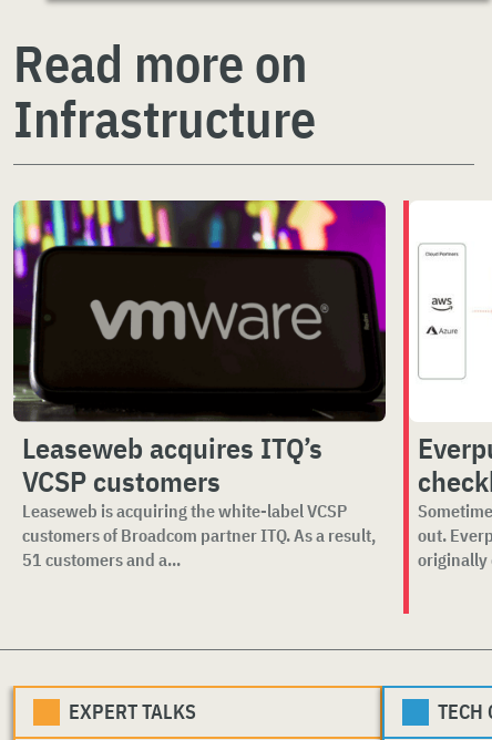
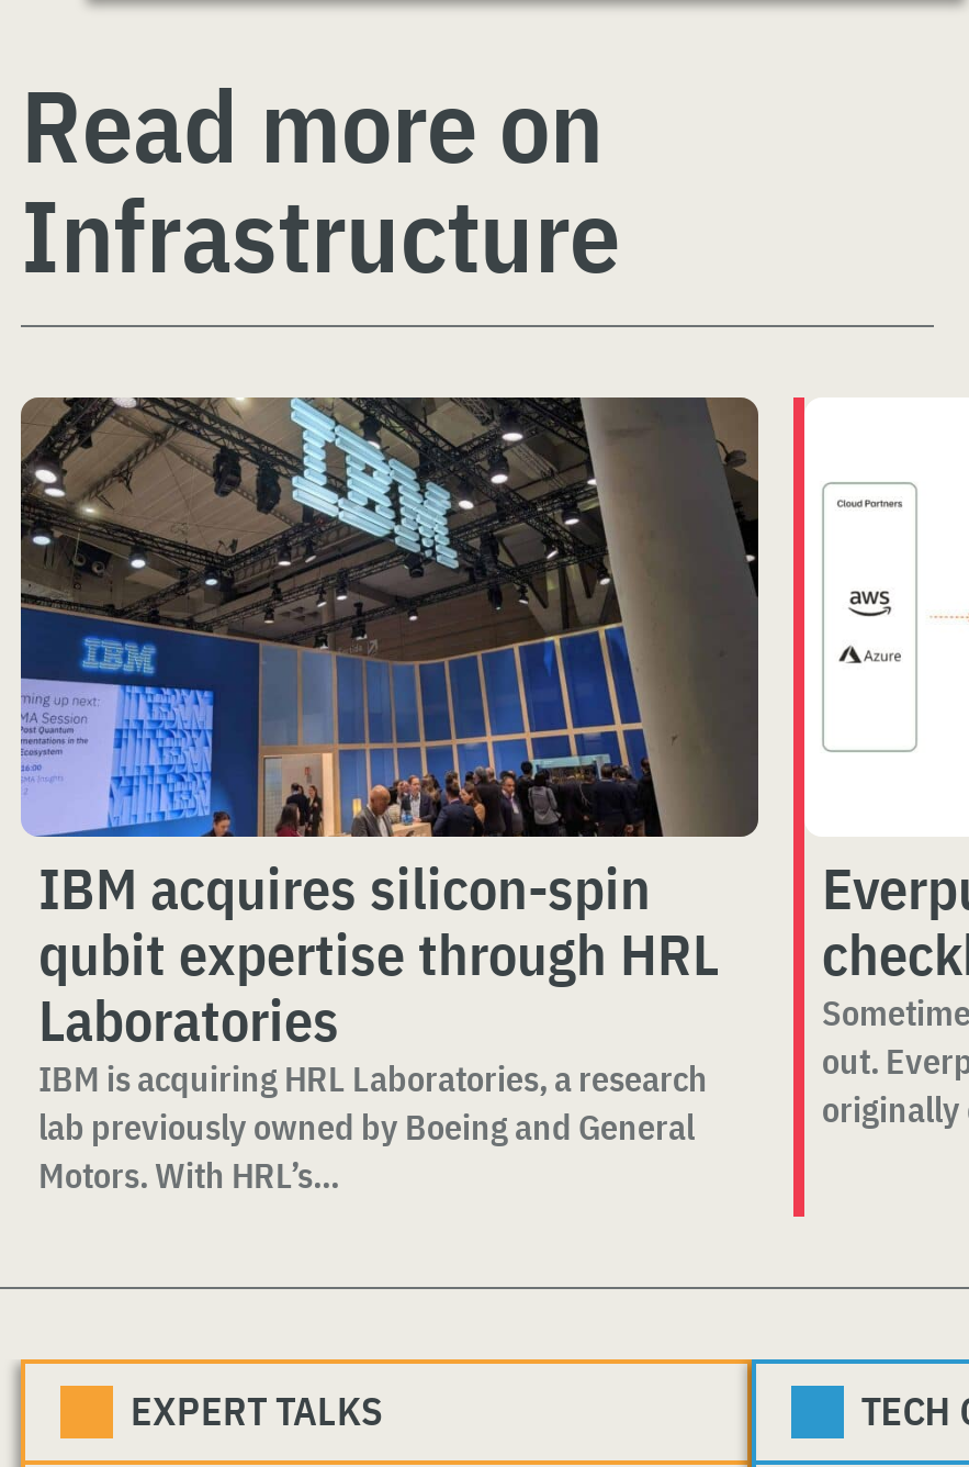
- [image]
- Leaseweb acquires ITQ’s
- VCSP customers
- Leaseweb is acquiring the white-label VCSP
- customers of Broadcom partner ITQ. As a result,
- 51 customers and a...
+ [image]
+ IBM acquires silicon-spin
+ qubit expertise through HRL
+ Laboratories
+ IBM is acquiring HRL Laboratories, a research
+ lab previously owned by Boeing and General
+ Motors. With HRL’s...
